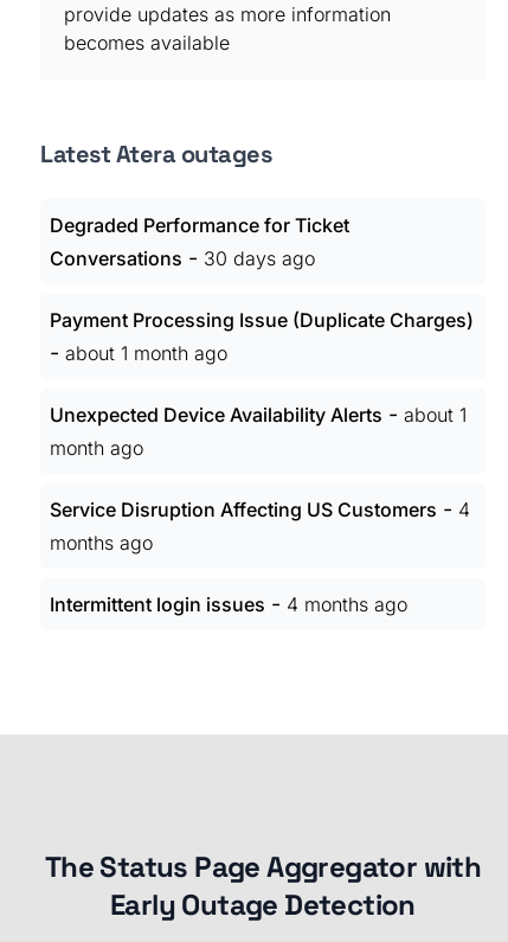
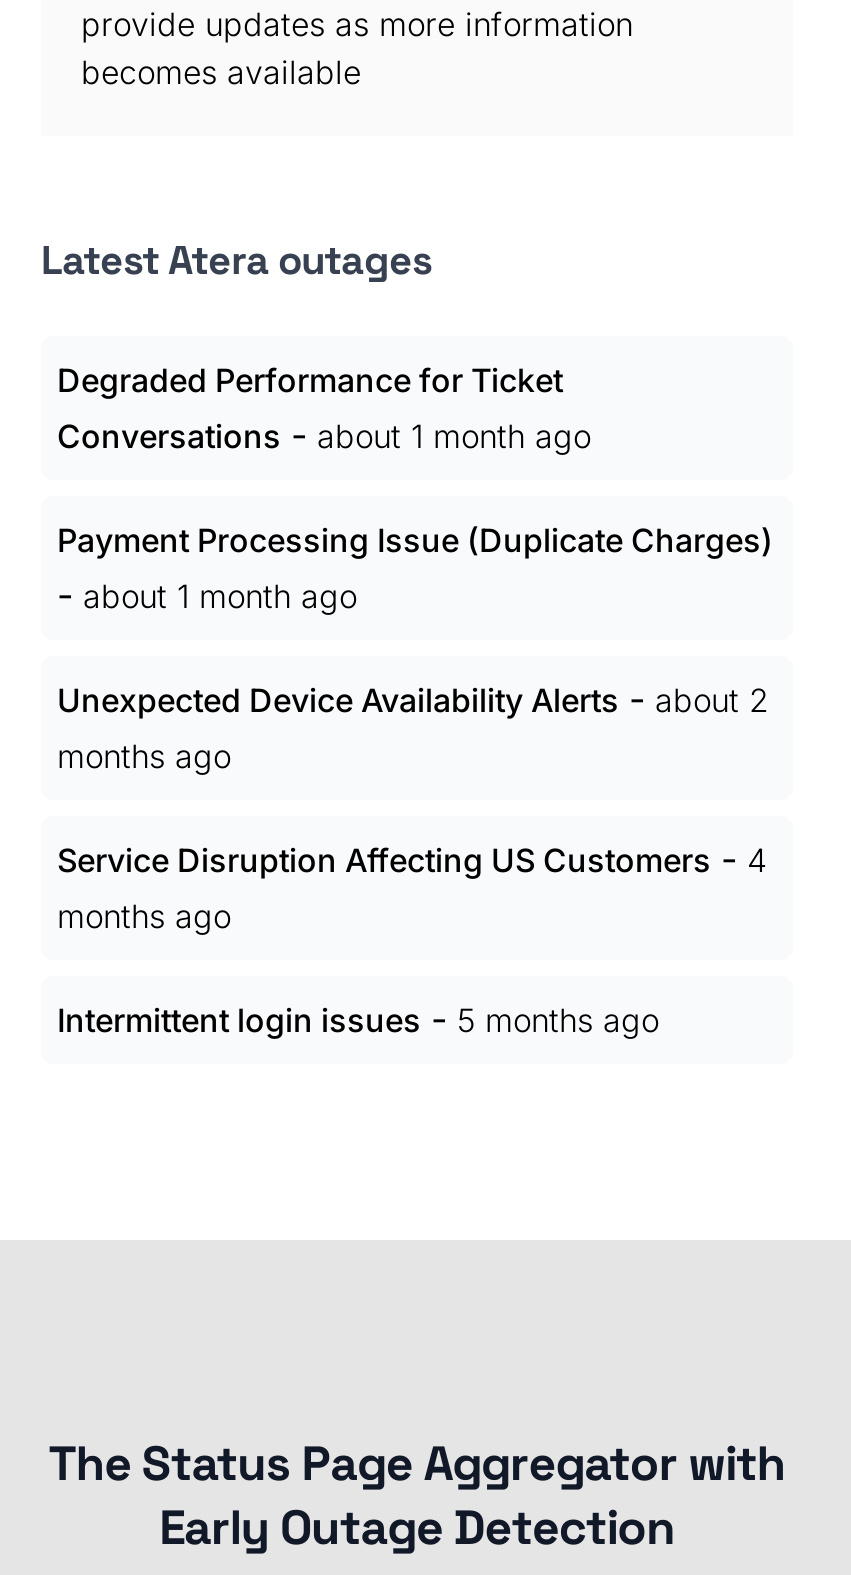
- Conversations - 30 days ago
+ Conversations - about 1 month ago

- Unexpected Device Availability Alerts - about 1
+ Unexpected Device Availability Alerts - about 2

- month ago
+ months ago

- Intermittent login issues - 4 months ago
+ Intermittent login issues - 5 months ago
